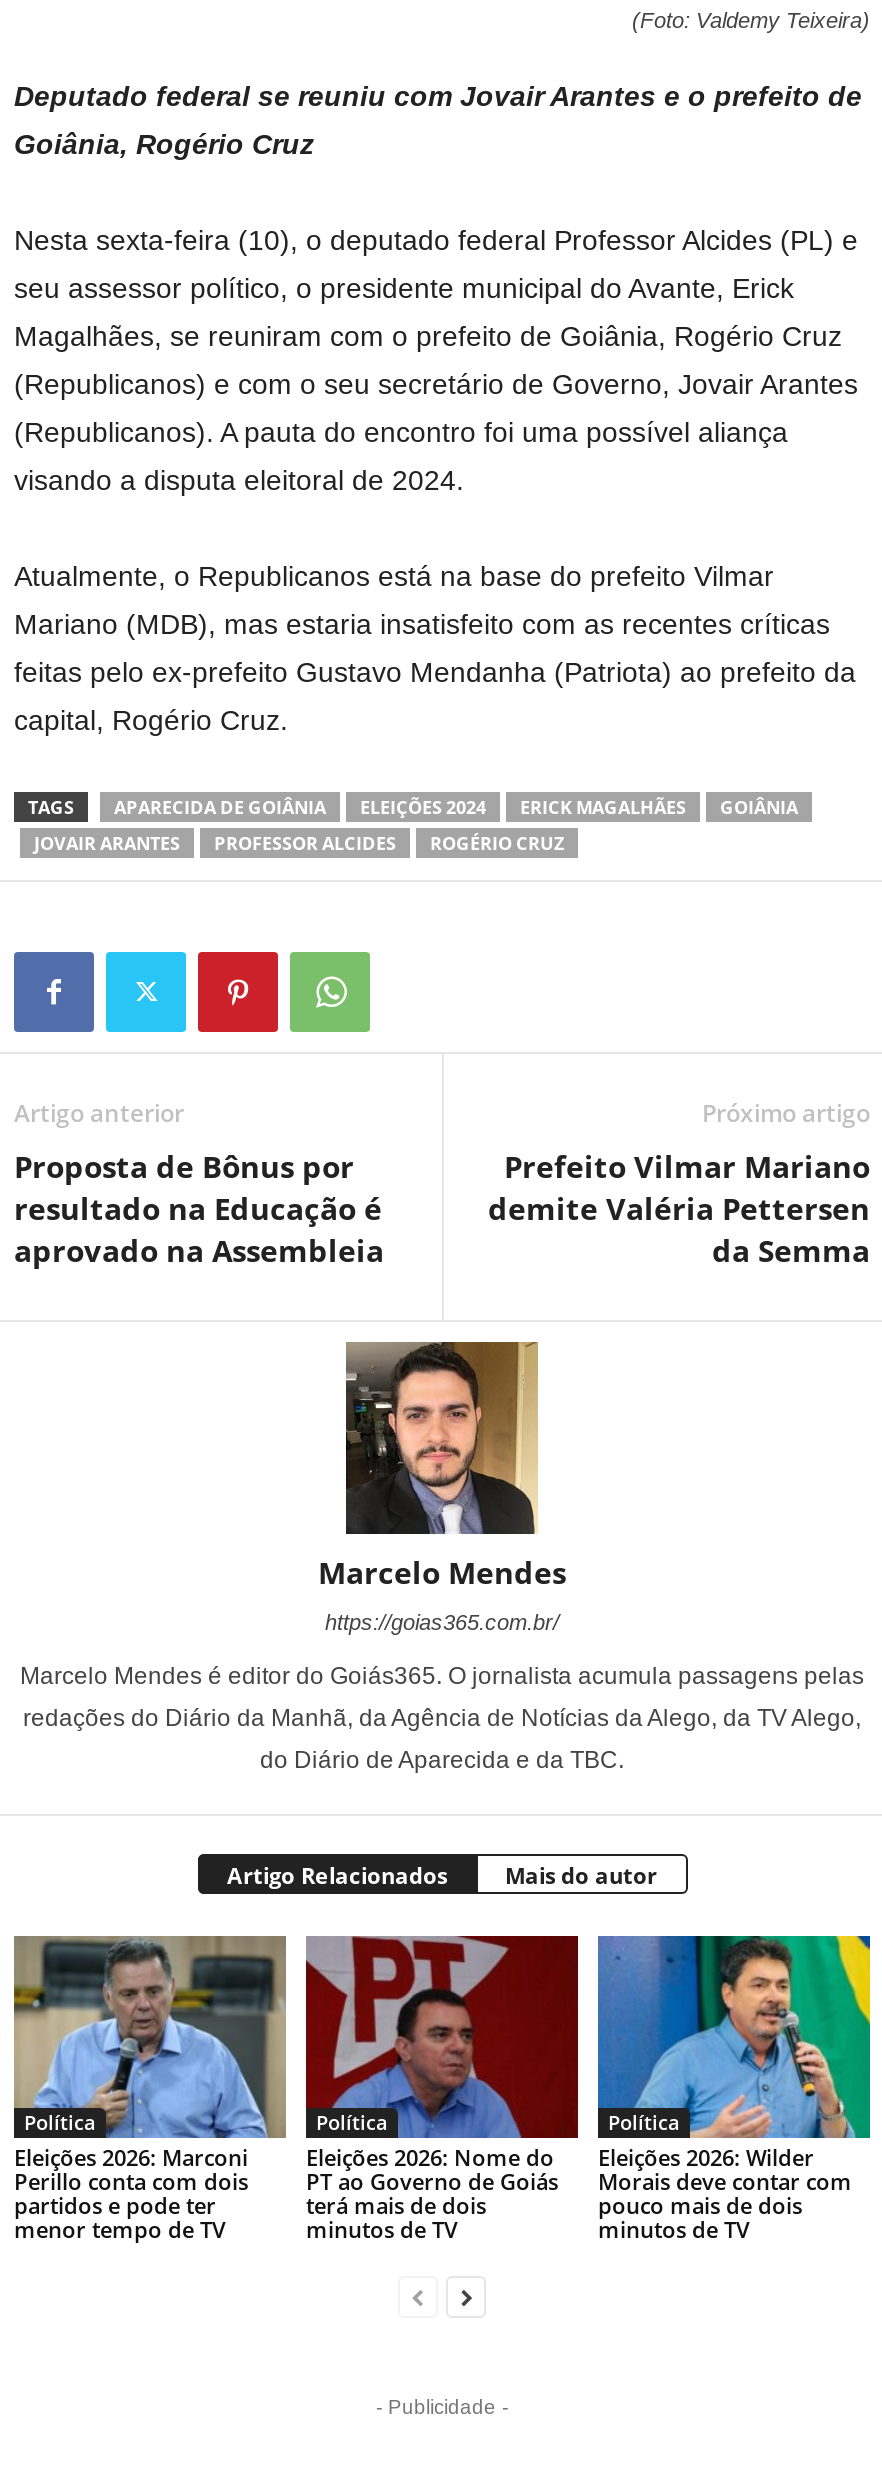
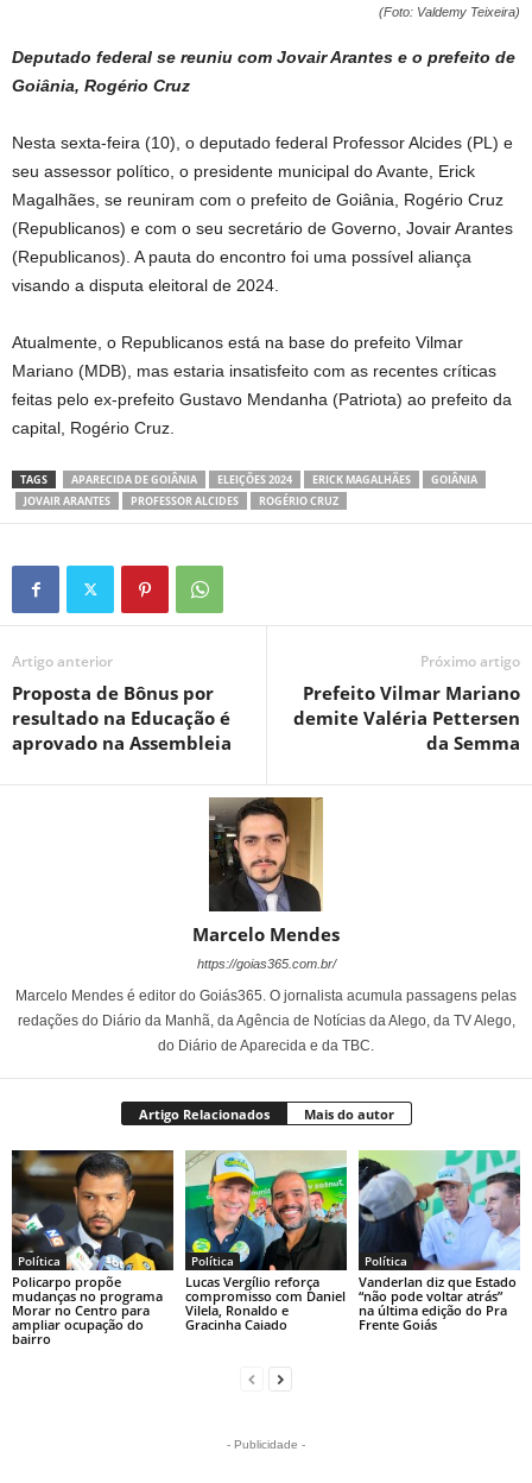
- [image]
- Eleições 2026: Marconi
- Perillo conta com dois
- partidos e pode ter
- menor tempo de TV
+ [image]
+ Policarpo propõe
+ mudanças no programa
+ Morar no Centro para
+ ampliar ocupação do
+ bairro

- [image]
- Eleições 2026: Nome do
- PT ao Governo de Goiás
- terá mais de dois
- minutos de TV
+ [image]
+ Lucas Vergílio reforça
+ compromisso com Daniel
+ Vilela, Ronaldo e
+ Gracinha Caiado

- [image]
- Eleições 2026: Wilder
- Morais deve contar com
- pouco mais de dois
- minutos de TV
+ [image]
+ Vanderlan diz que Estado
+ “não pode voltar atrás”
+ na última edição do Pra
+ Frente Goiás
